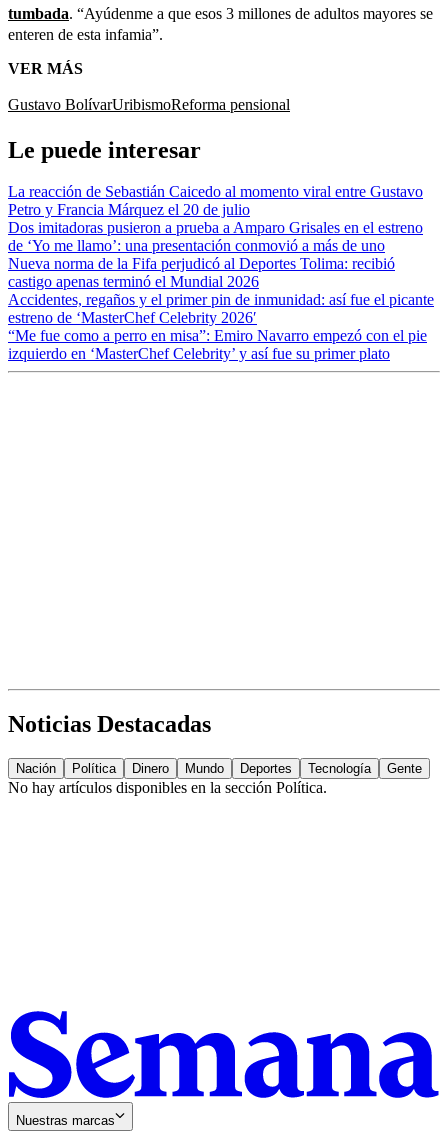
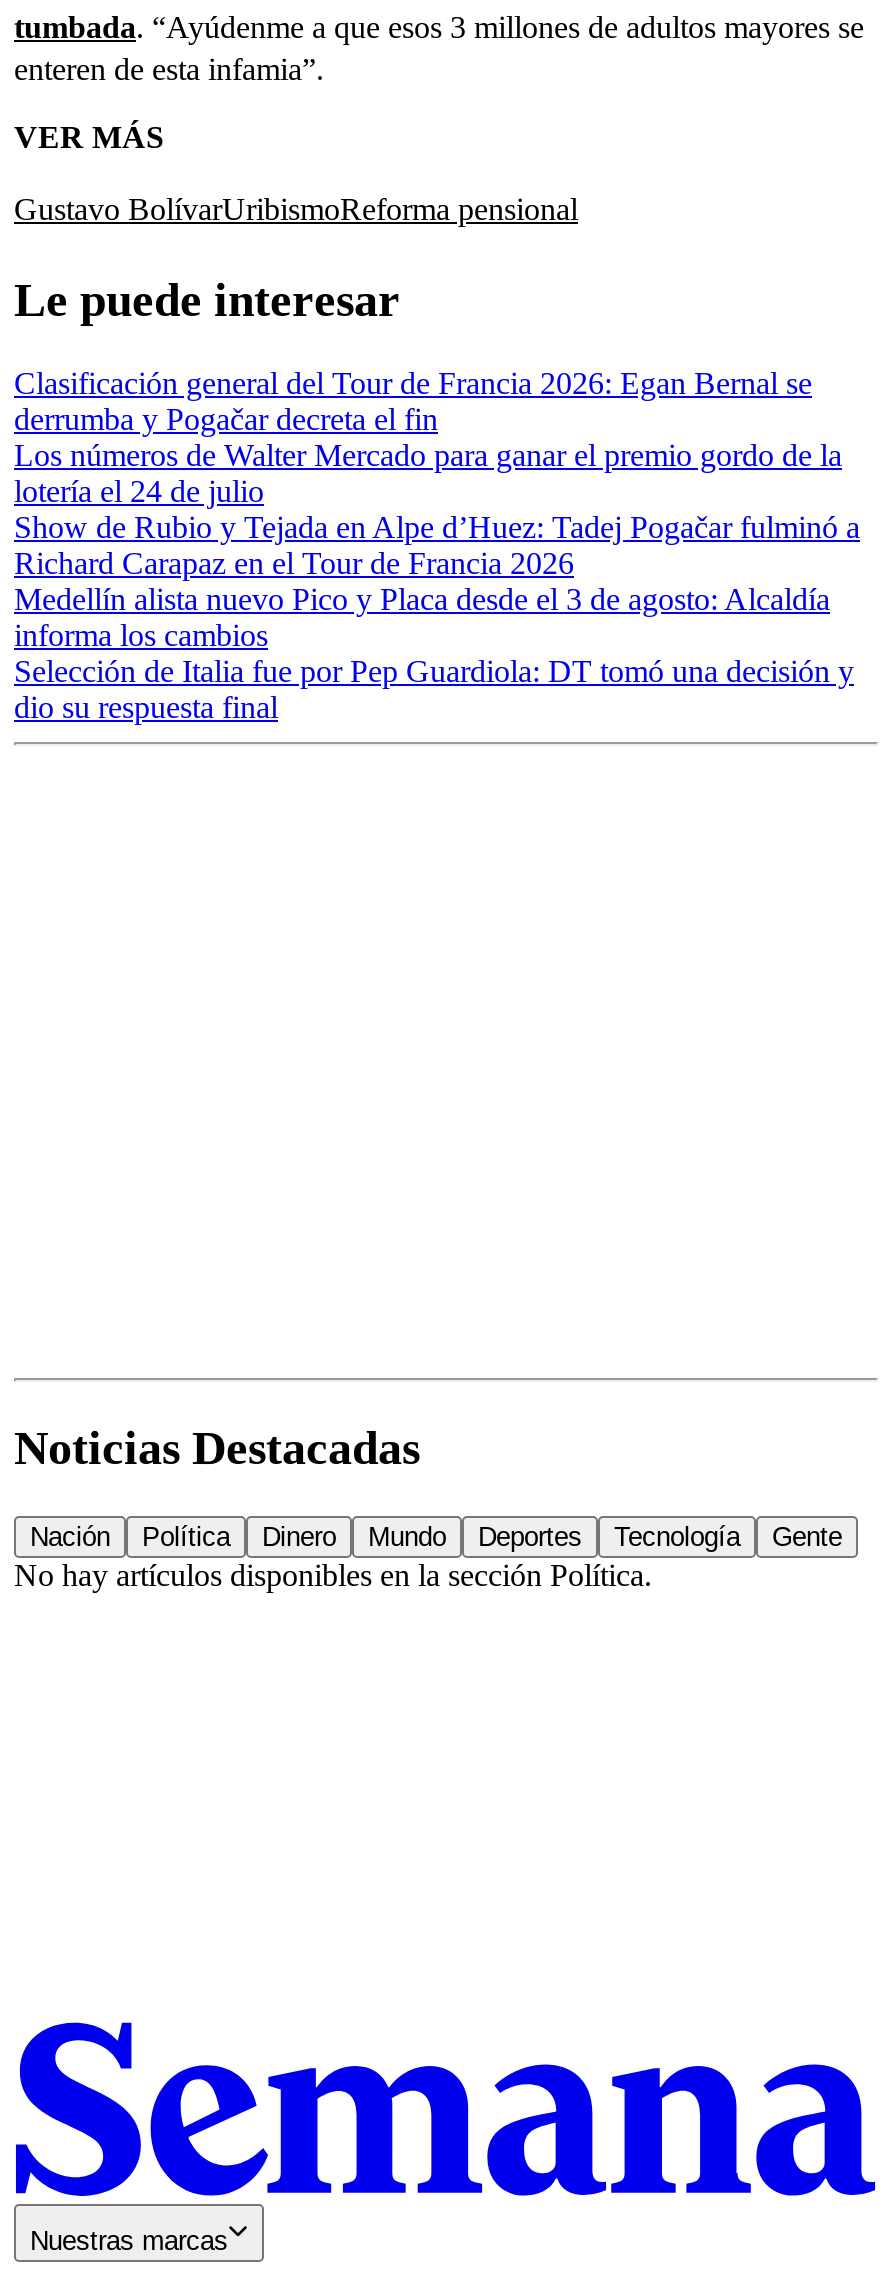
- La reacción de Sebastián Caicedo al momento viral entre Gustavo
- Petro y Francia Márquez el 20 de julio
- Dos imitadoras pusieron a prueba a Amparo Grisales en el estreno
- de ‘Yo me llamo’: una presentación conmovió a más de uno
- Nueva norma de la Fifa perjudicó al Deportes Tolima: recibió
- castigo apenas terminó el Mundial 2026
- Accidentes, regaños y el primer pin de inmunidad: así fue el picante
- estreno de ‘MasterChef Celebrity 2026′
- “Me fue como a perro en misa”: Emiro Navarro empezó con el pie
- izquierdo en ‘MasterChef Celebrity’ y así fue su primer plato
+ Clasificación general del Tour de Francia 2026: Egan Bernal se
+ derrumba y Pogačar decreta el fin
+ Los números de Walter Mercado para ganar el premio gordo de la
+ lotería el 24 de julio
+ Show de Rubio y Tejada en Alpe d’Huez: Tadej Pogačar fulminó a
+ Richard Carapaz en el Tour de Francia 2026
+ Medellín alista nuevo Pico y Placa desde el 3 de agosto: Alcaldía
+ informa los cambios
+ Selección de Italia fue por Pep Guardiola: DT tomó una decisión y
+ dio su respuesta final
